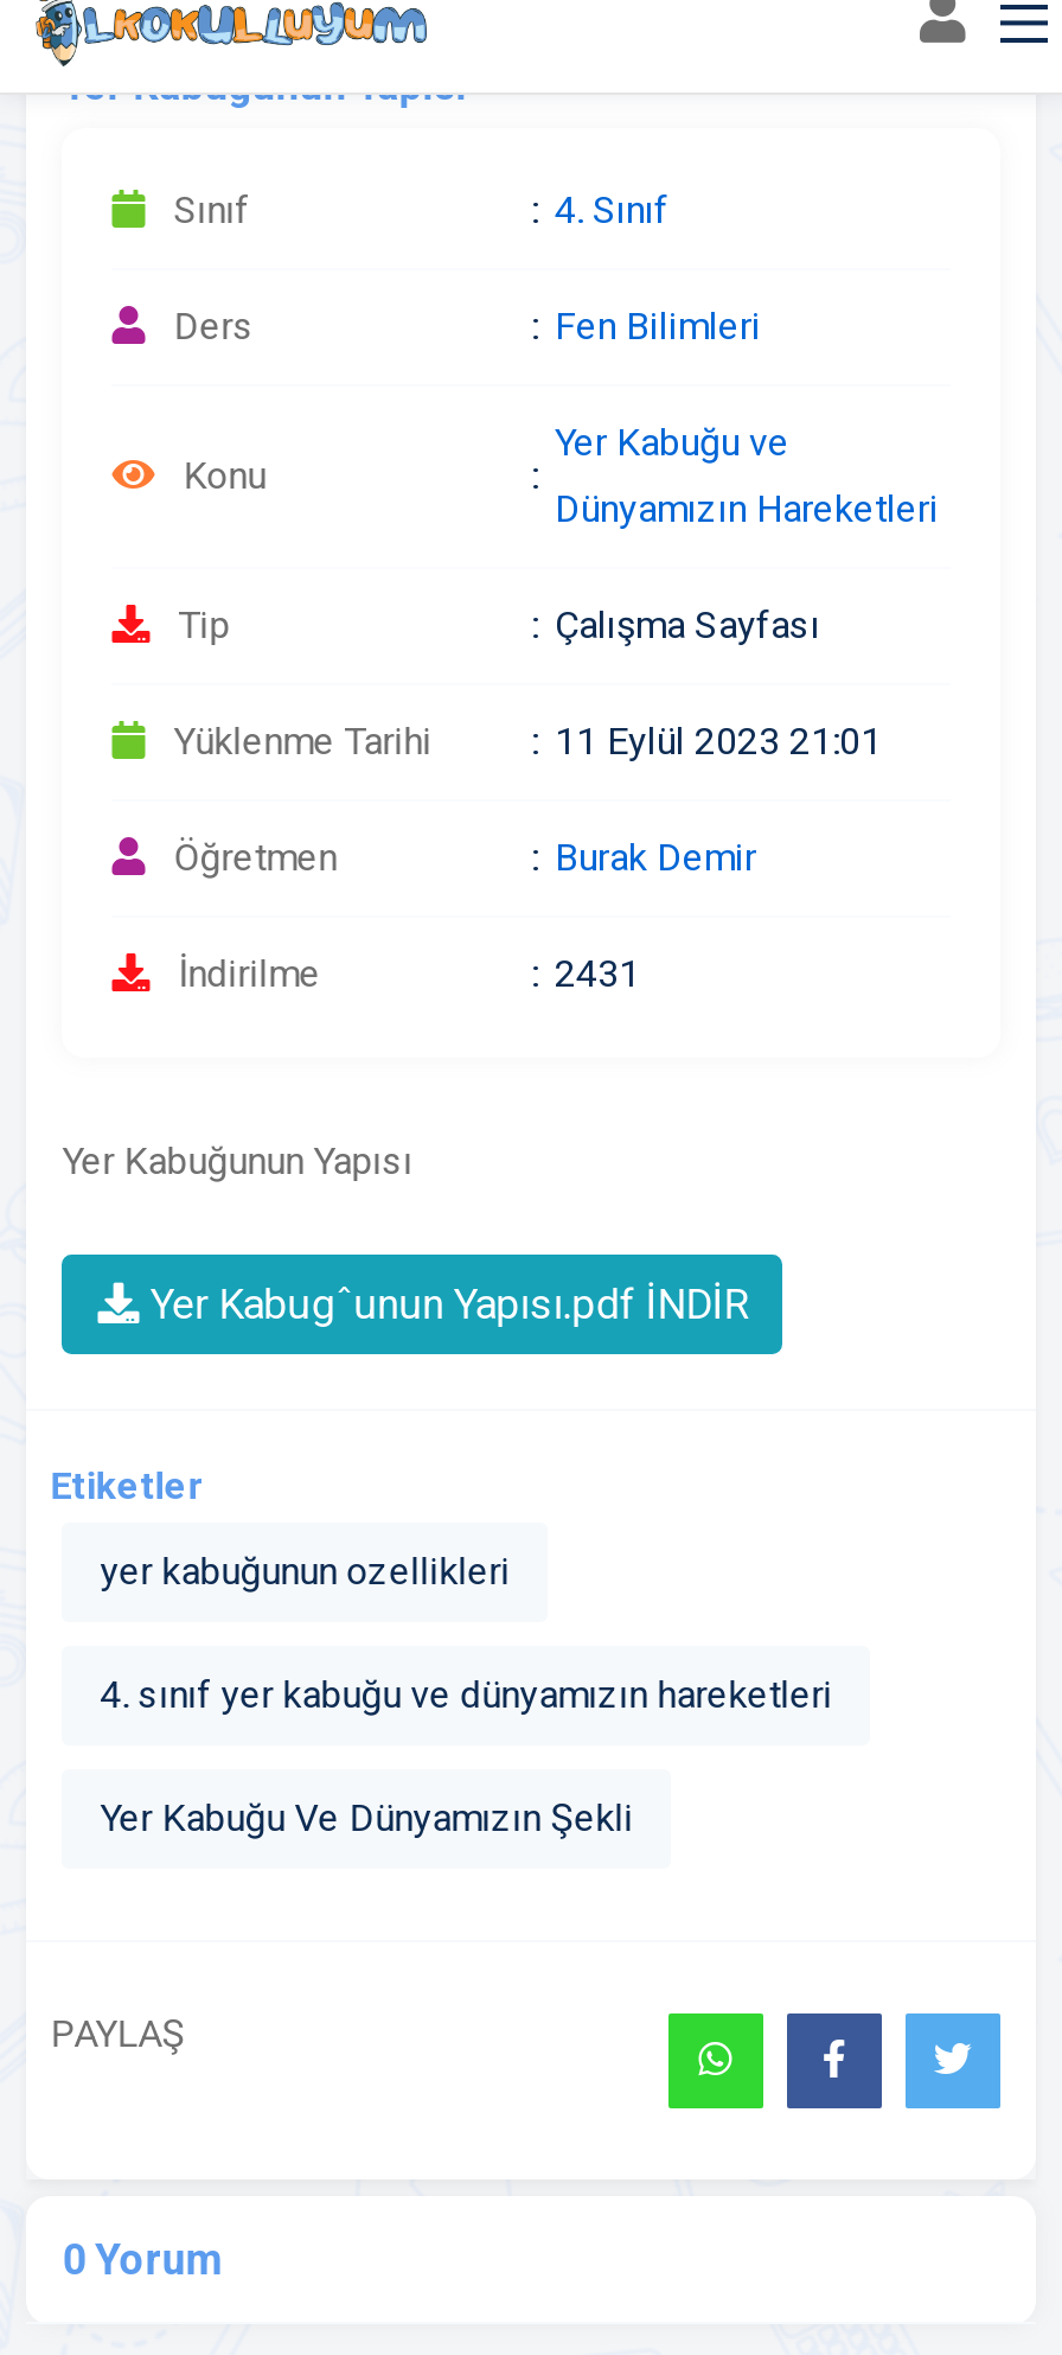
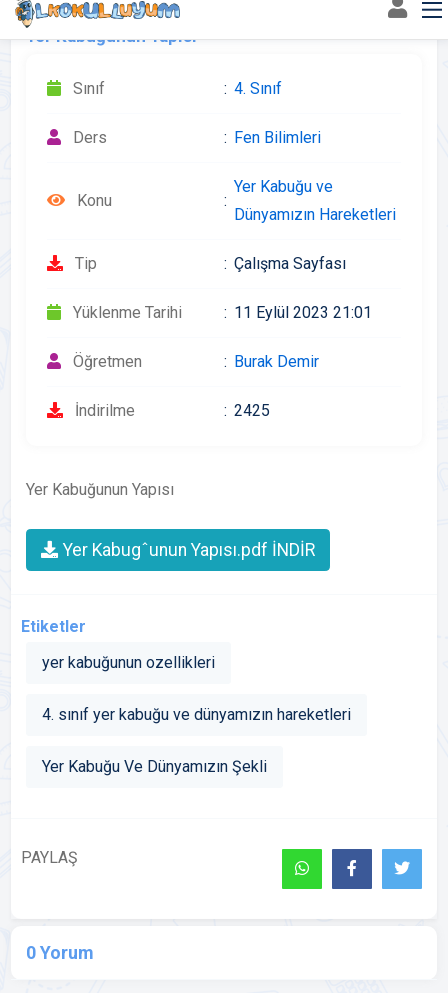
- 2431
+ 2425
